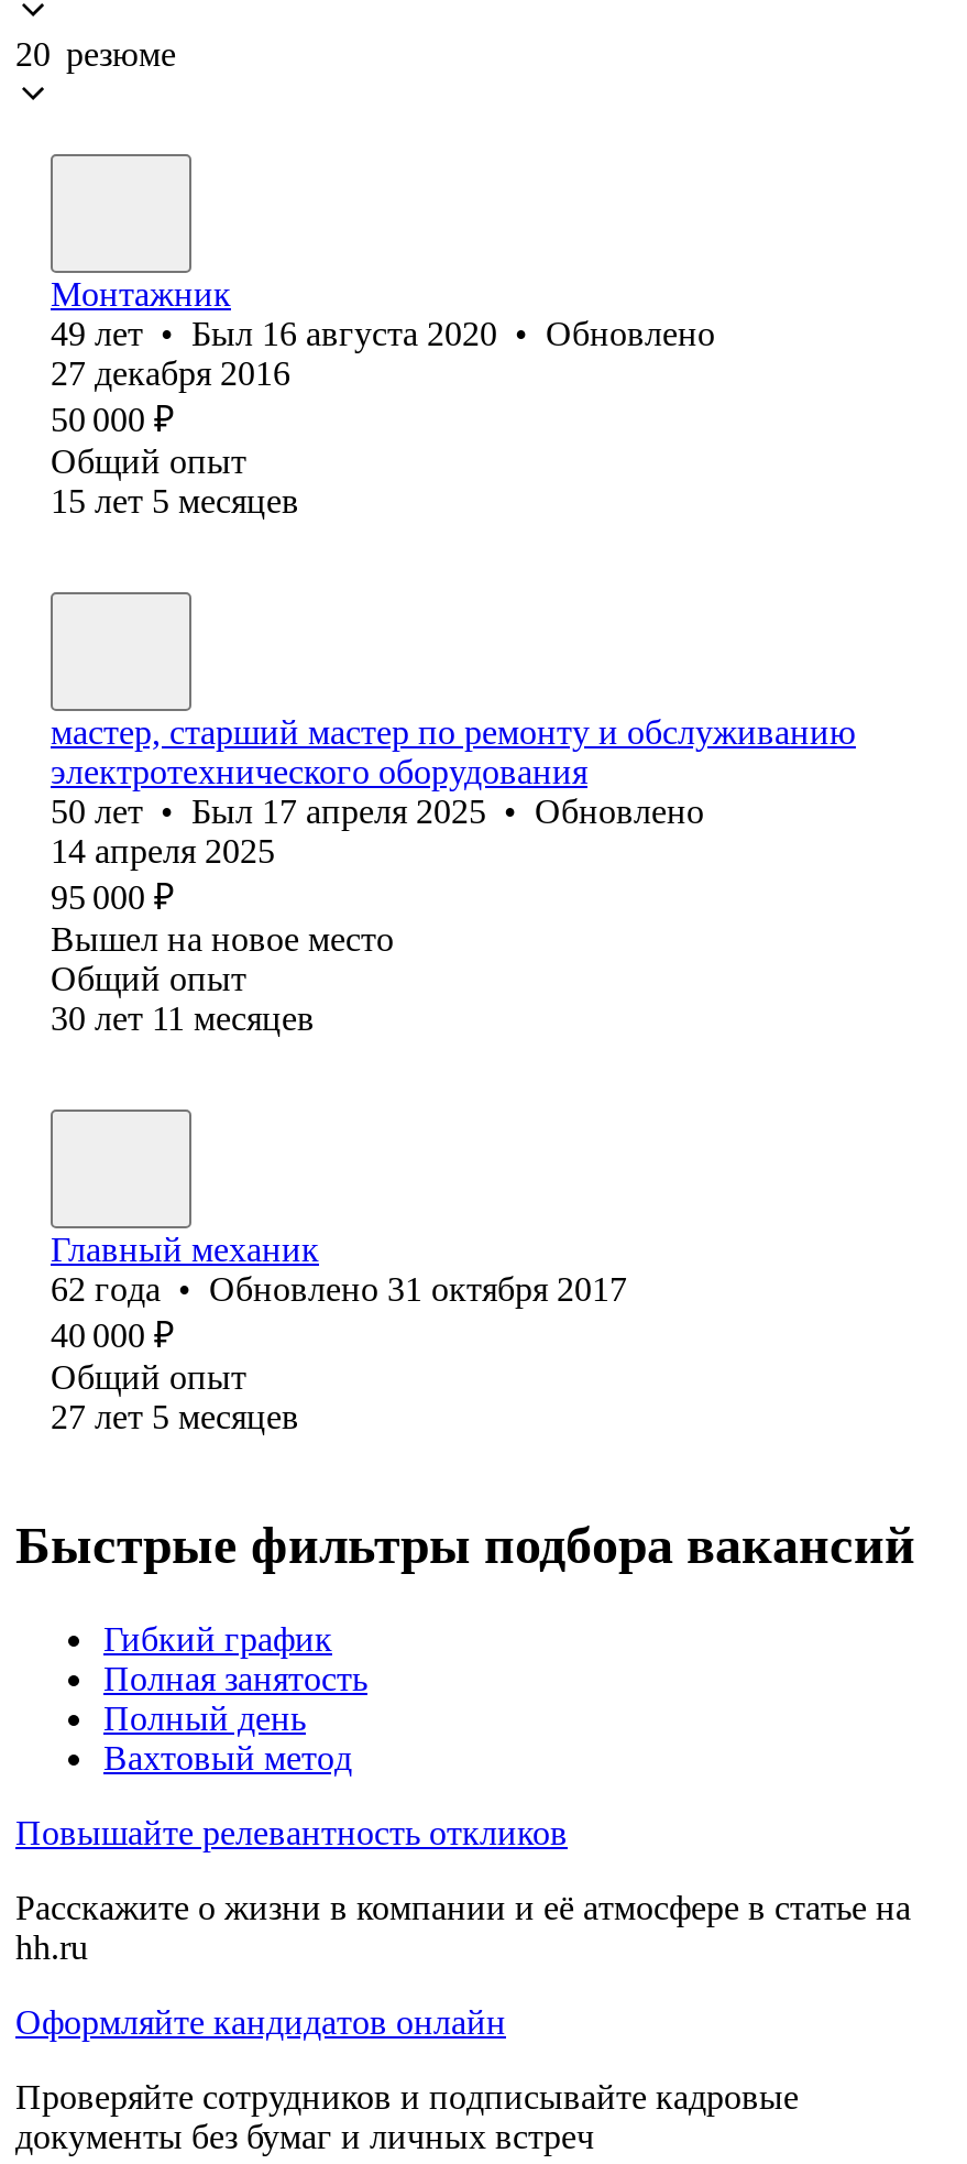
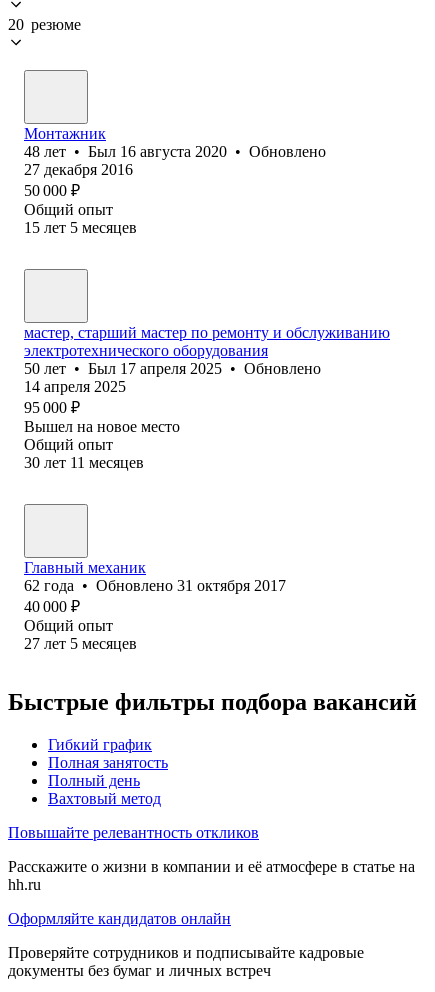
- 49 лет • Был 16 августа 2020 • Обновлено
+ 48 лет • Был 16 августа 2020 • Обновлено
